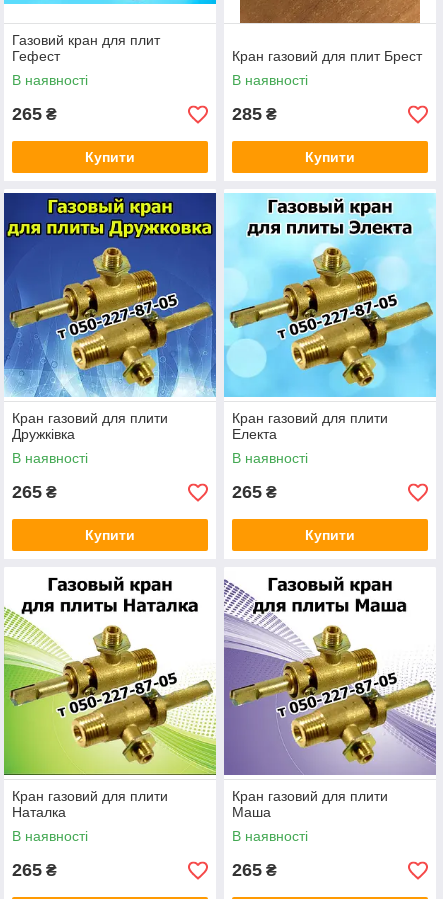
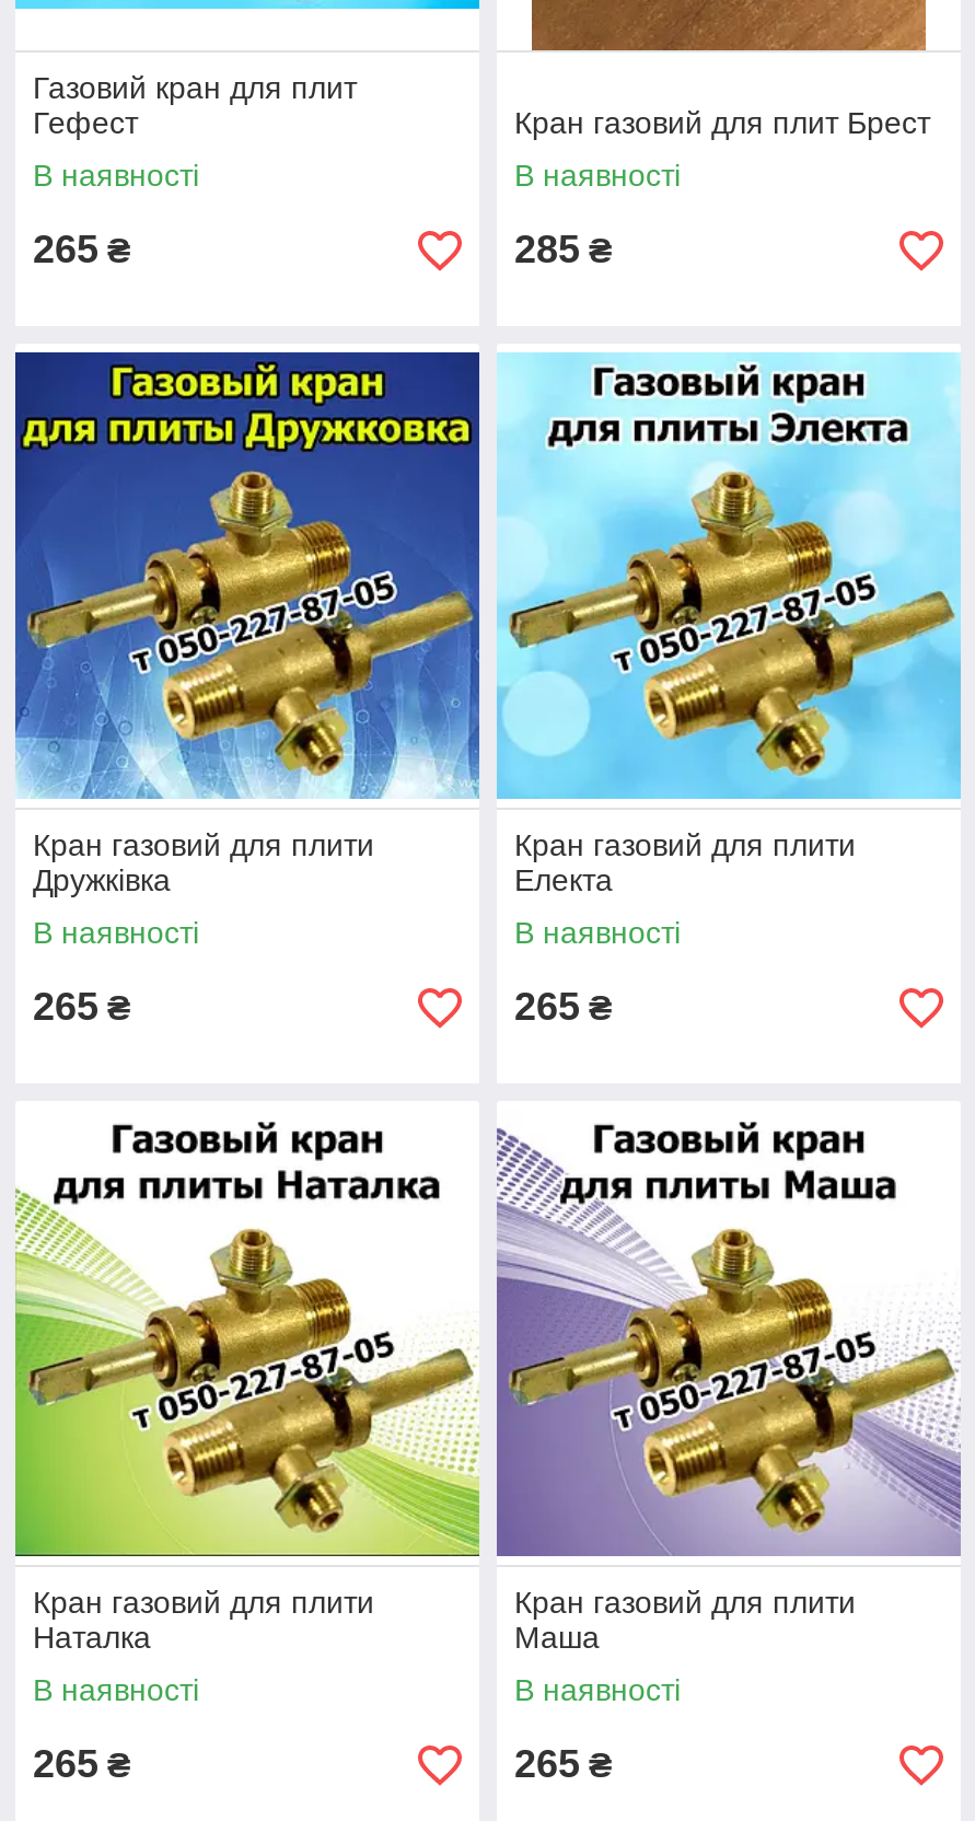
- Купити

- Купити

- Купити

- Купити
